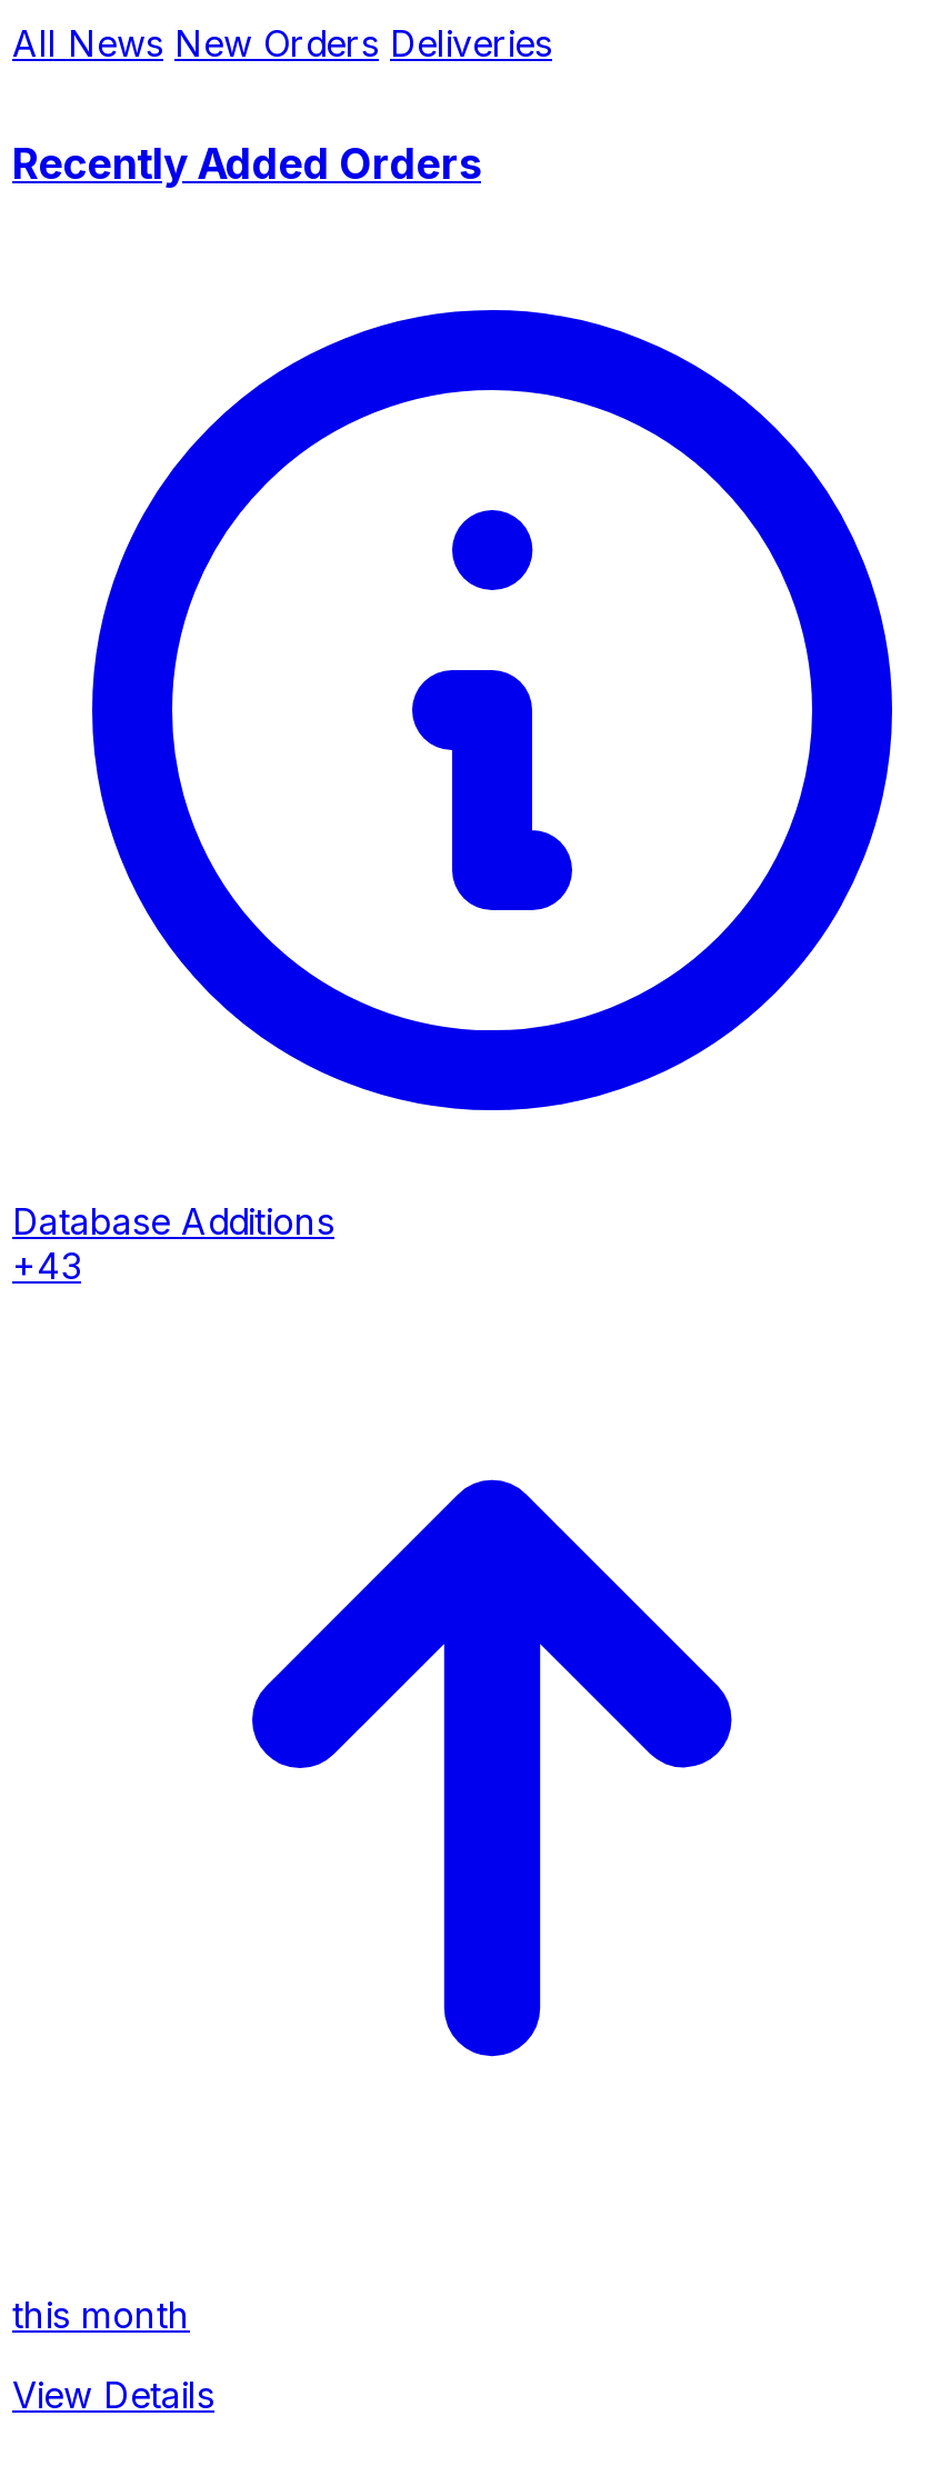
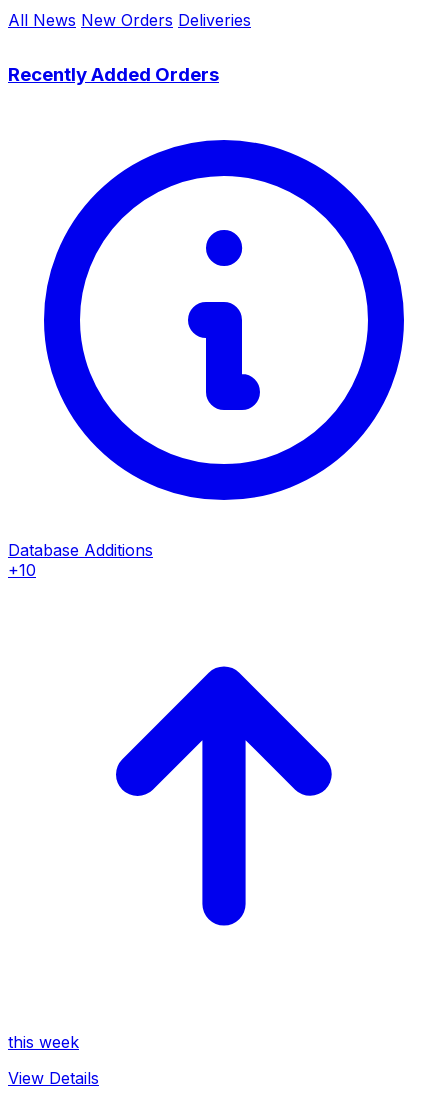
- +43
+ +10

- this month
+ this week
